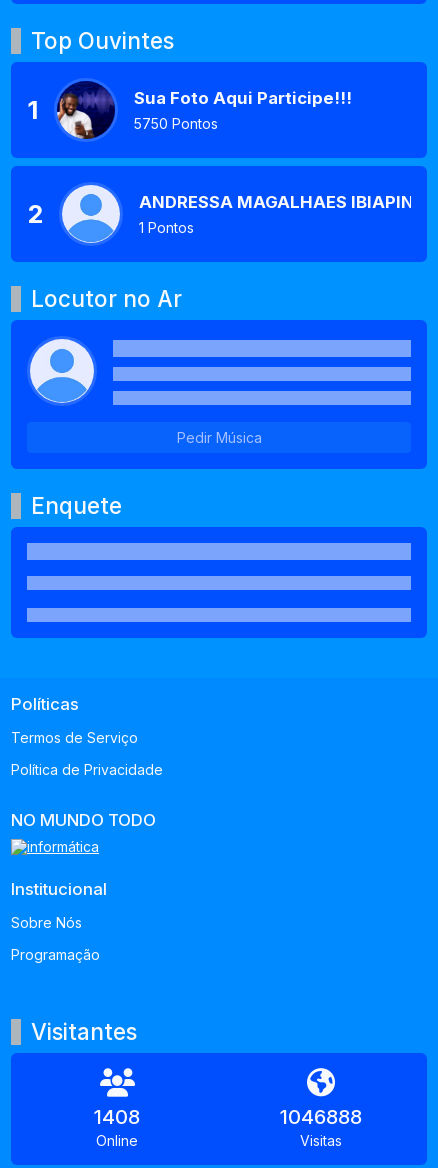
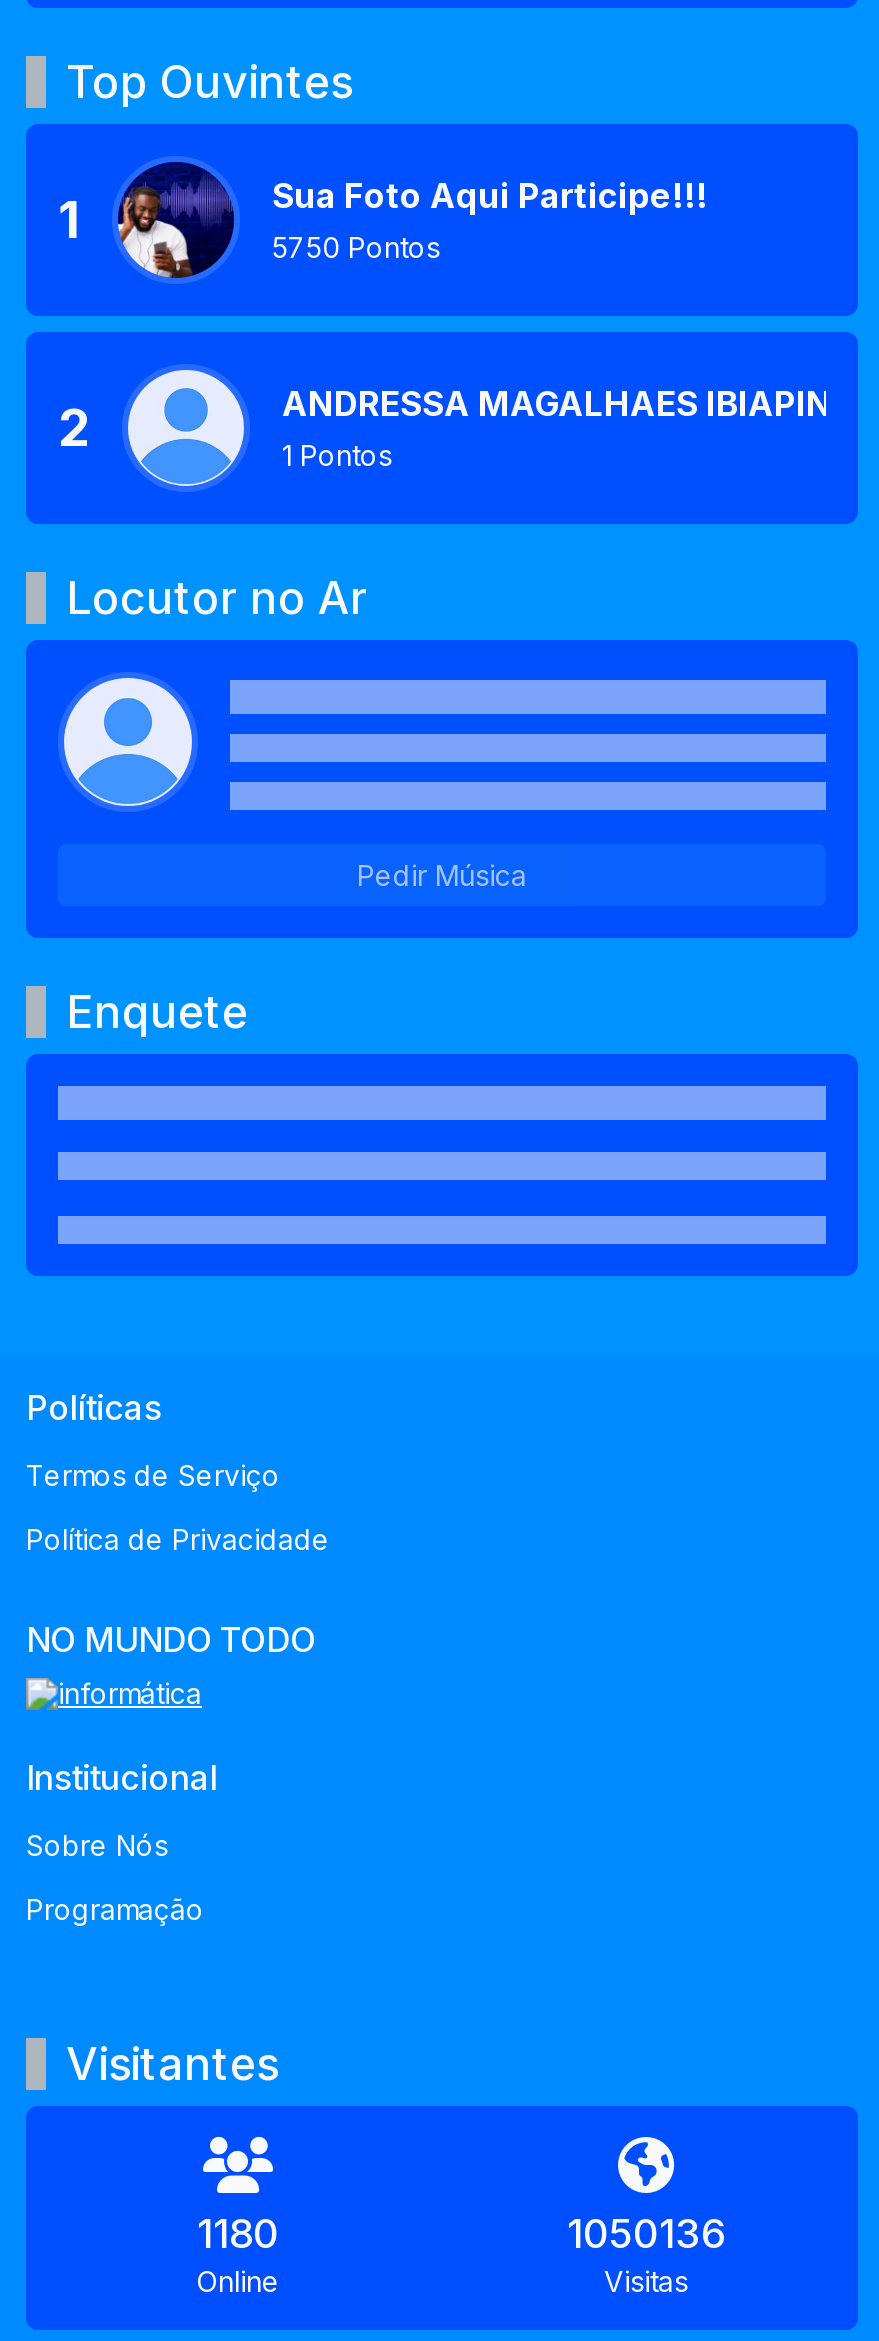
- 1408
+ 1180

- 1046888
+ 1050136
